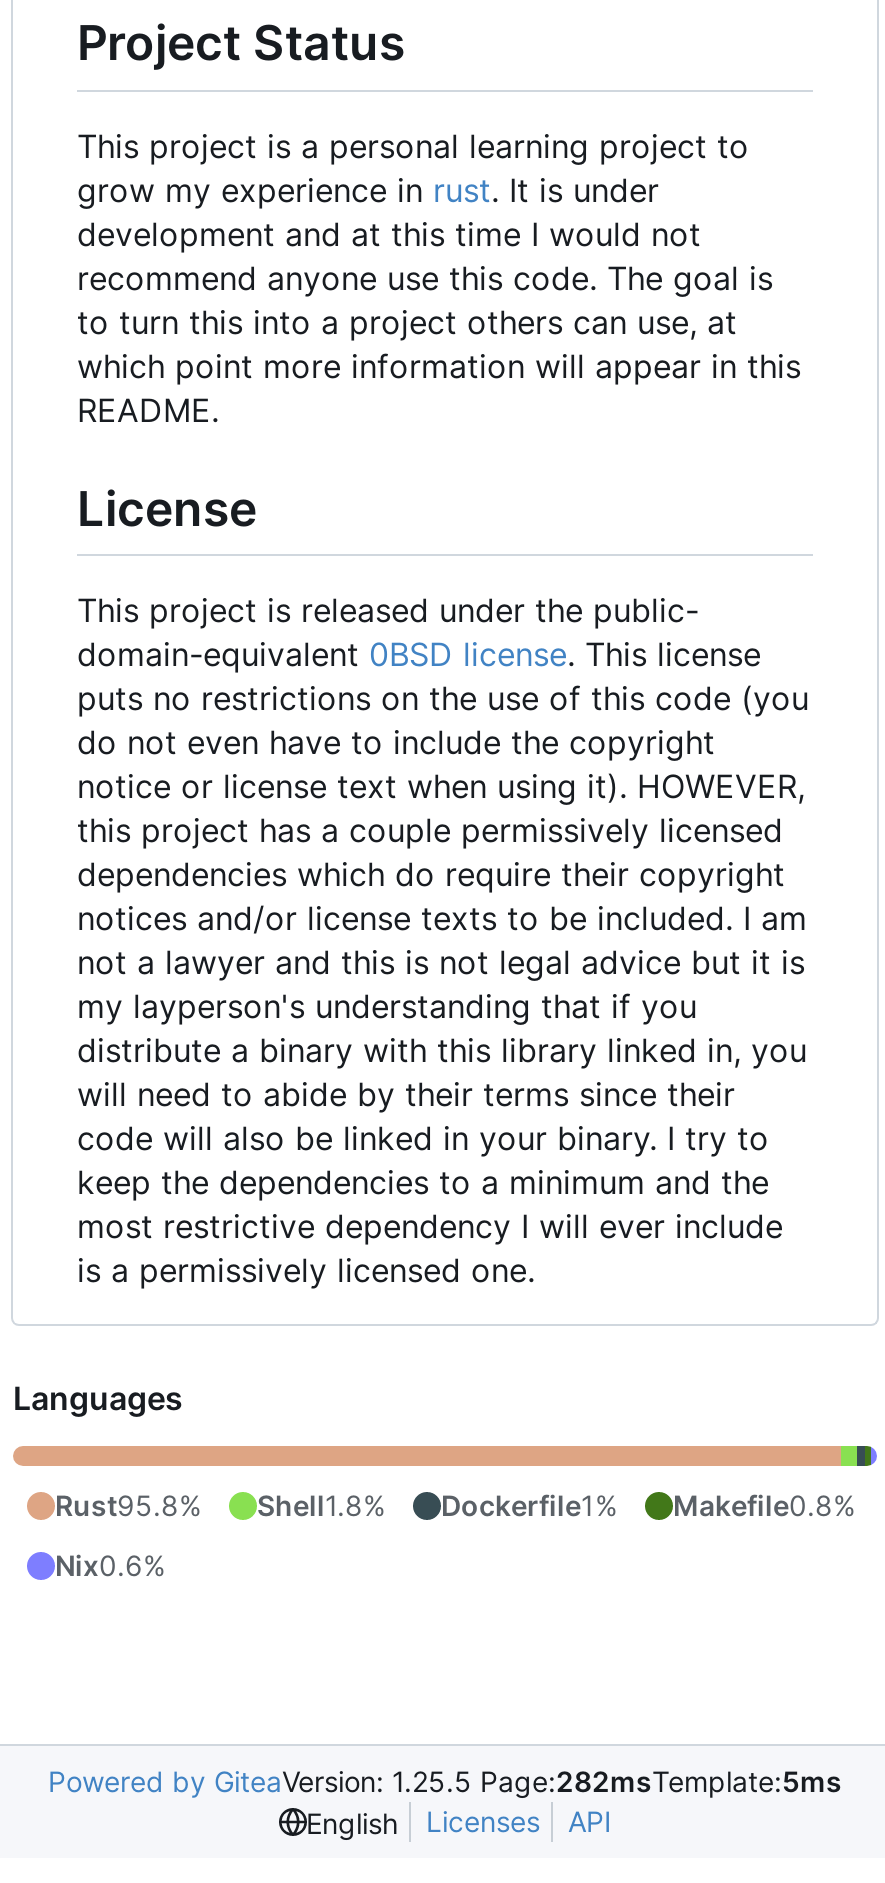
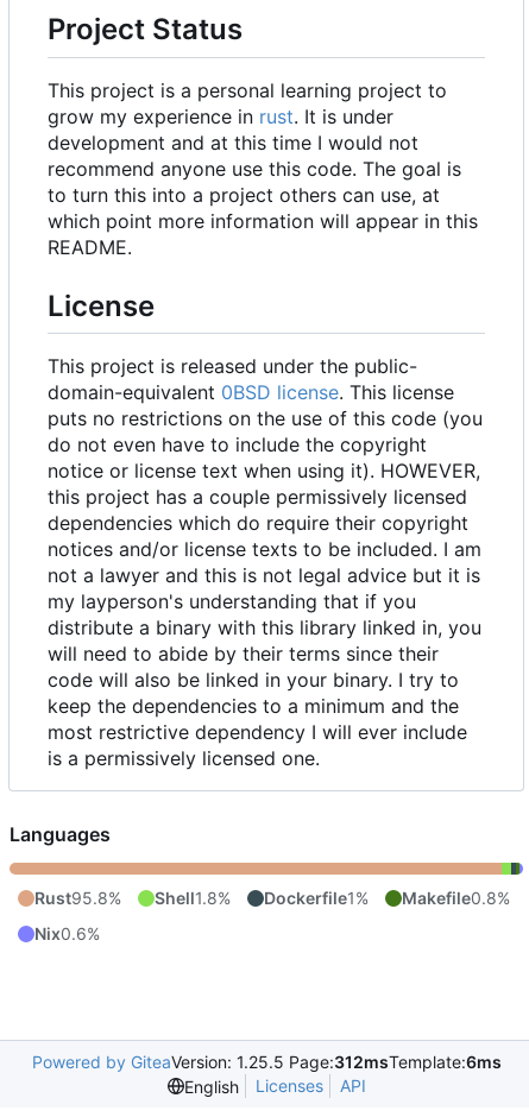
- Powered by GiteaVersion: 1.25.5 Page:282msTemplate:5ms
+ Powered by GiteaVersion: 1.25.5 Page:312msTemplate:6ms
